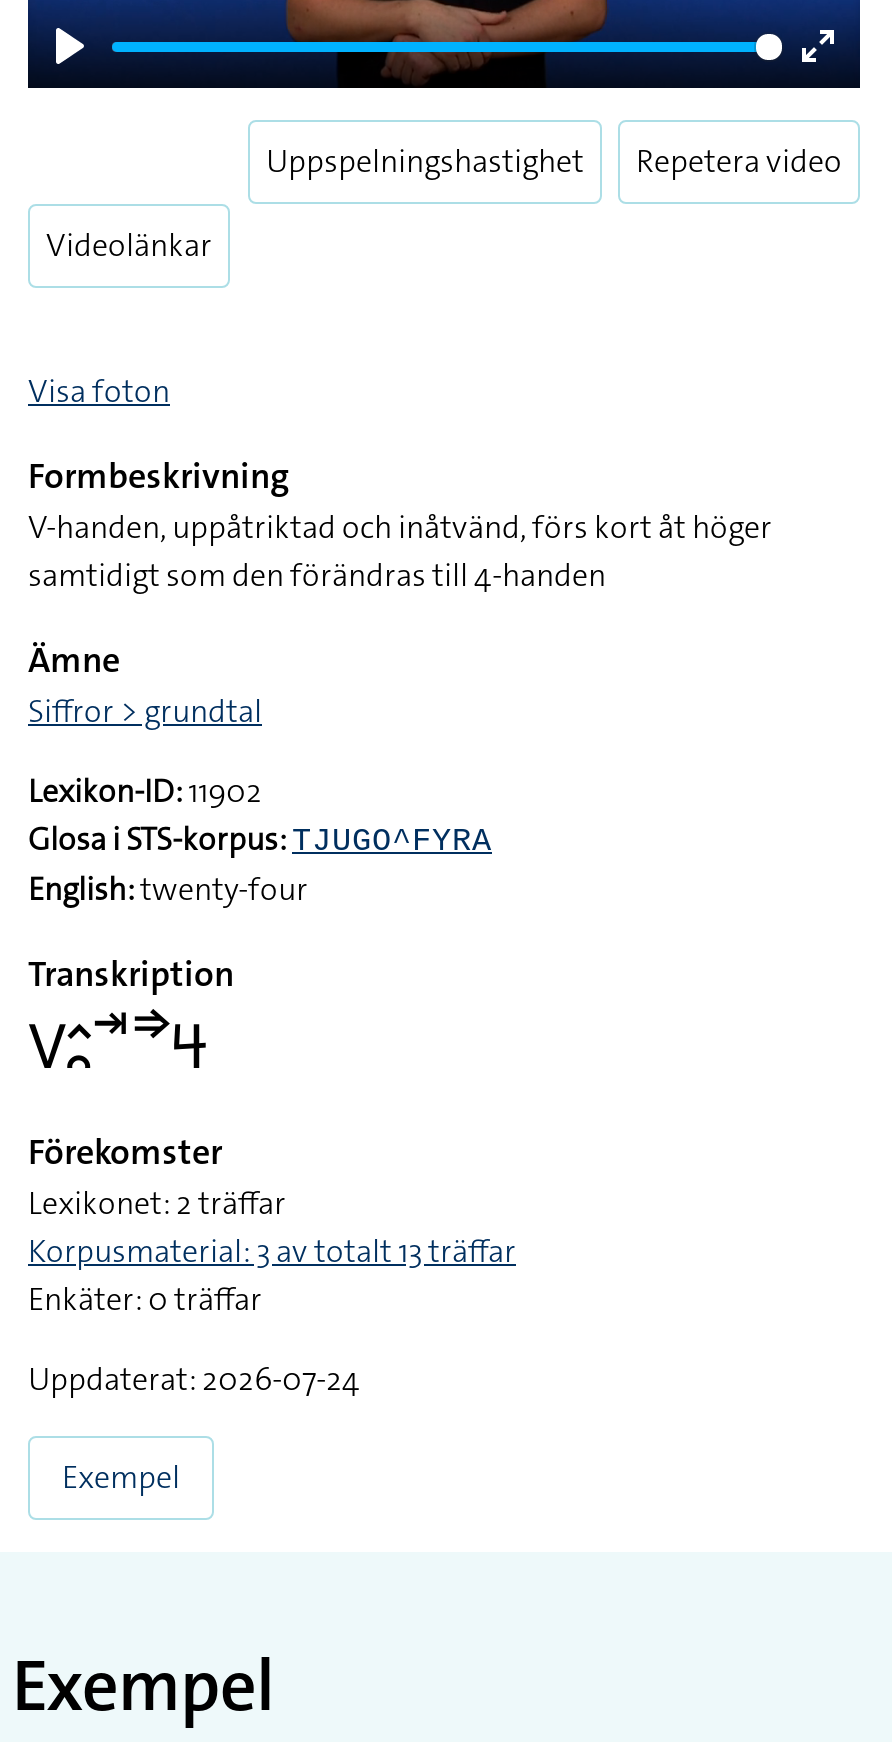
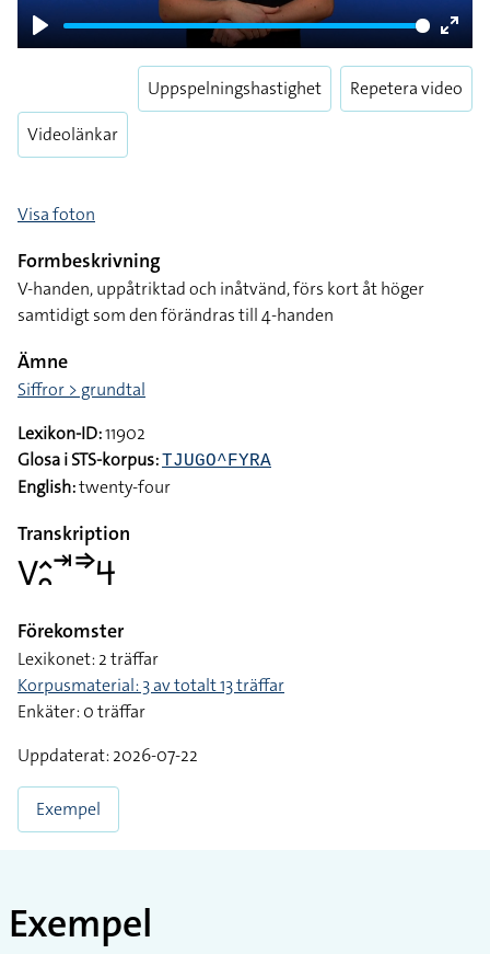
- Uppdaterat: 2026-07-24
+ Uppdaterat: 2026-07-22
